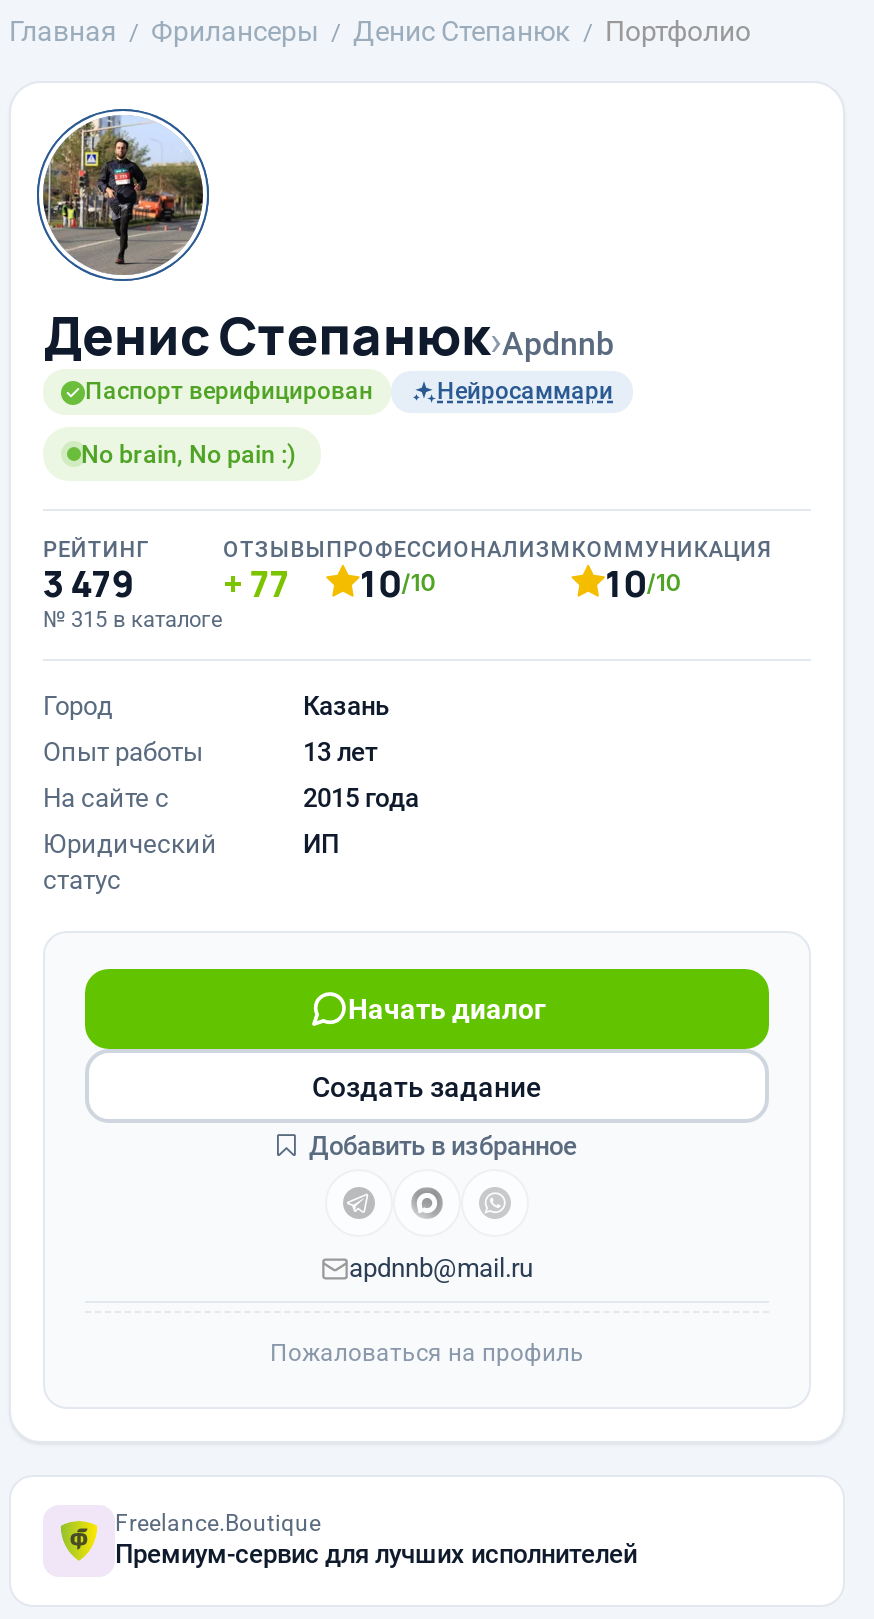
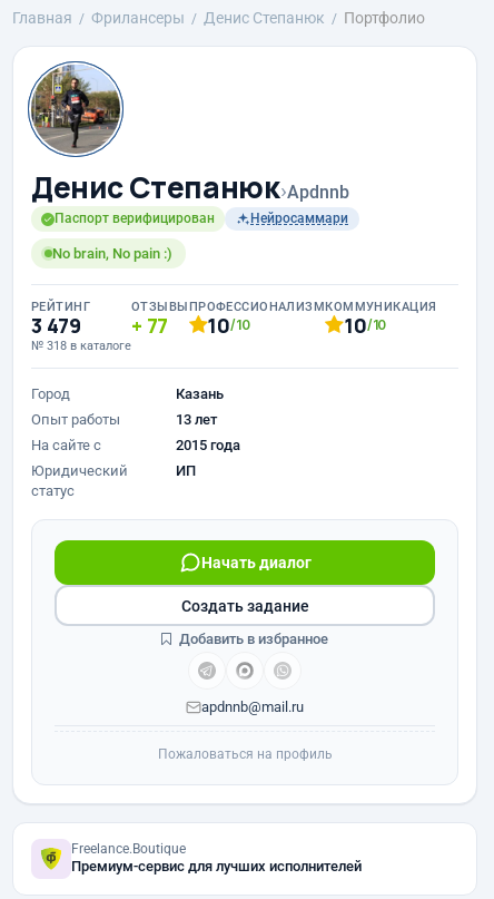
- № 315 в каталоге
+ № 318 в каталоге
